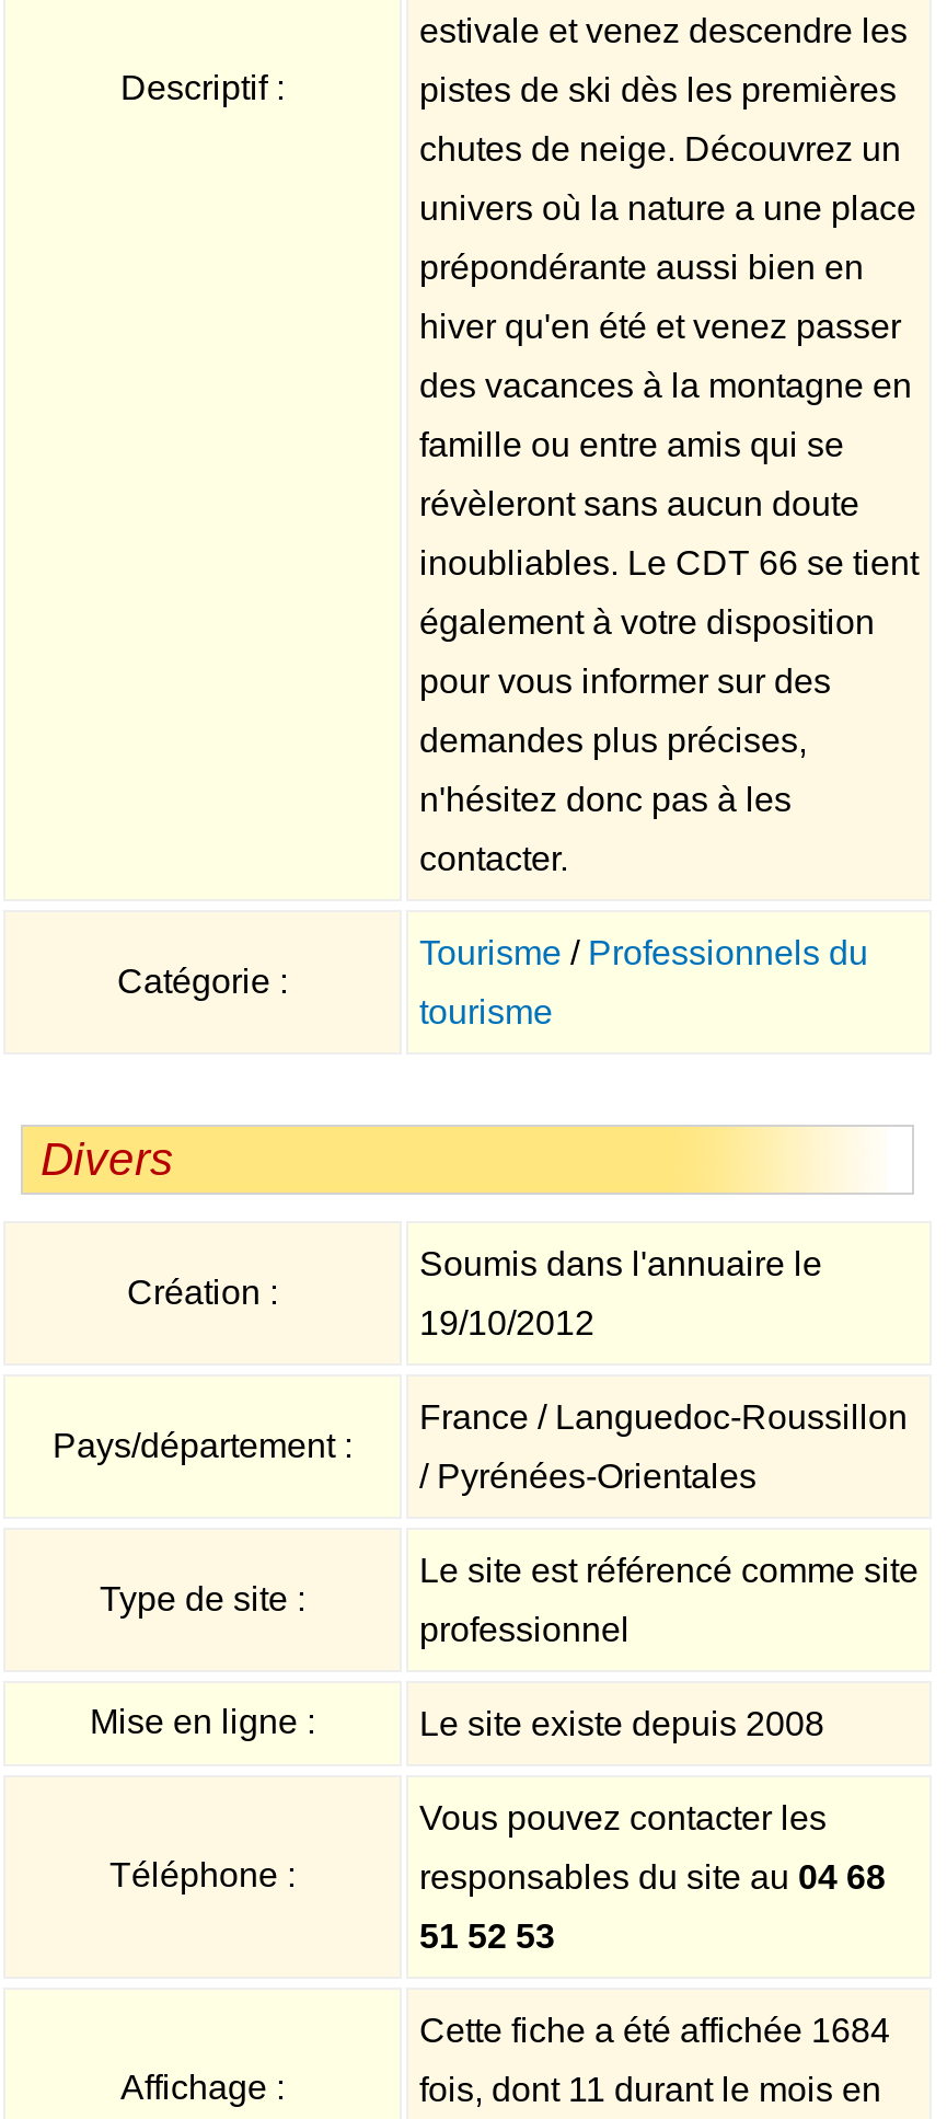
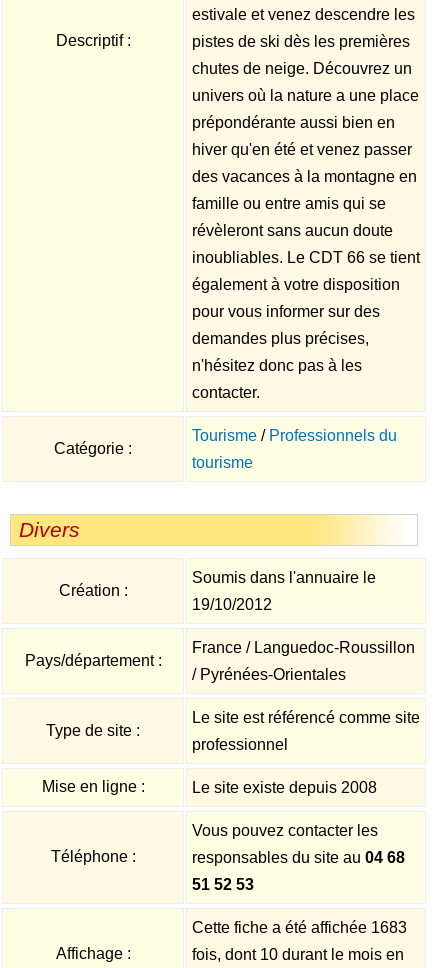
- Cette fiche a été affichée 1684
+ Cette fiche a été affichée 1683

- fois, dont 11 durant le mois en
+ fois, dont 10 durant le mois en
